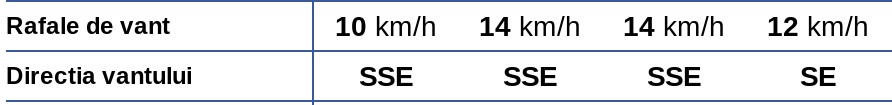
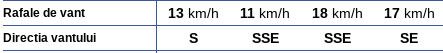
- 10 km/h
+ 13 km/h

- 14 km/h
+ 11 km/h

- 14 km/h
+ 18 km/h

- 12 km/h
+ 17 km/h

- SSE
+ S
